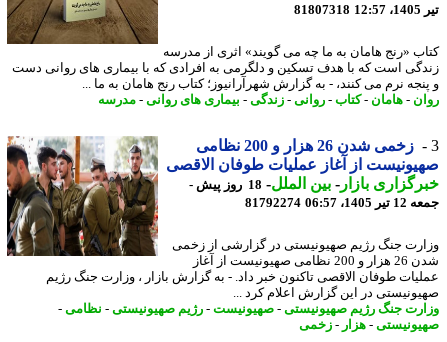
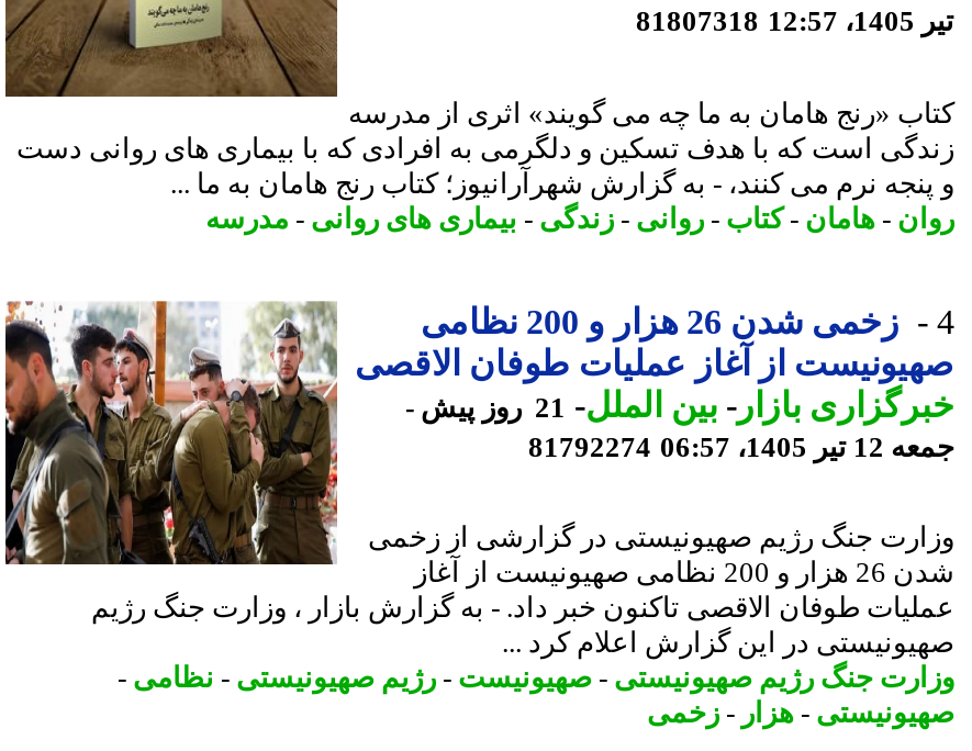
- 18 روز پیش -
+ 21 روز پیش -
